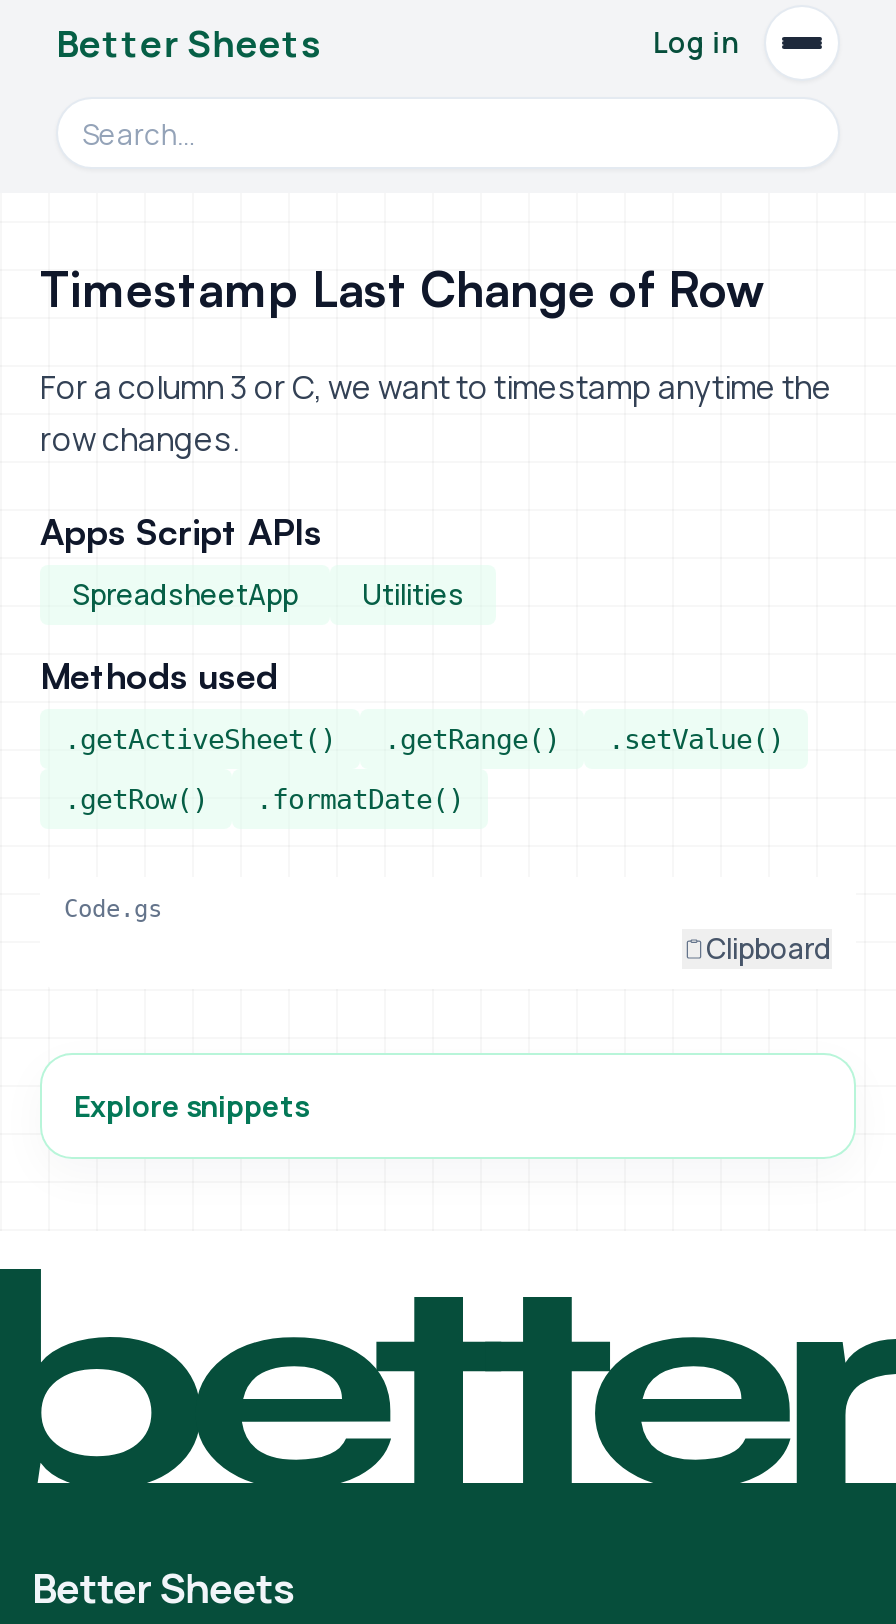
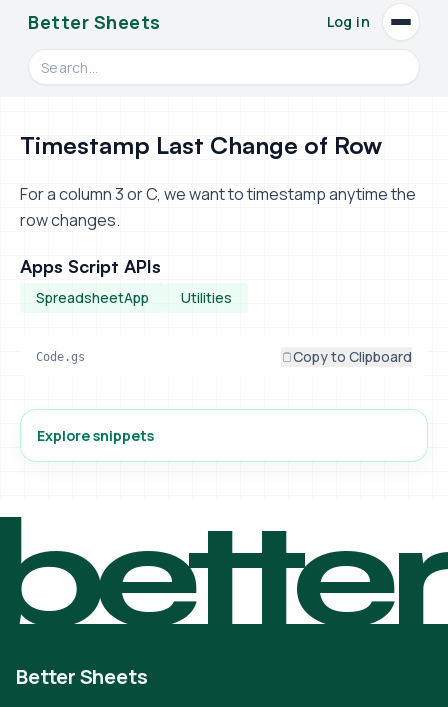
- Methods used
- .getActiveSheet()
- .getRange()
- .setValue()
- .getRow()
- .formatDate()

- Clipboard
+ Copy to Clipboard
